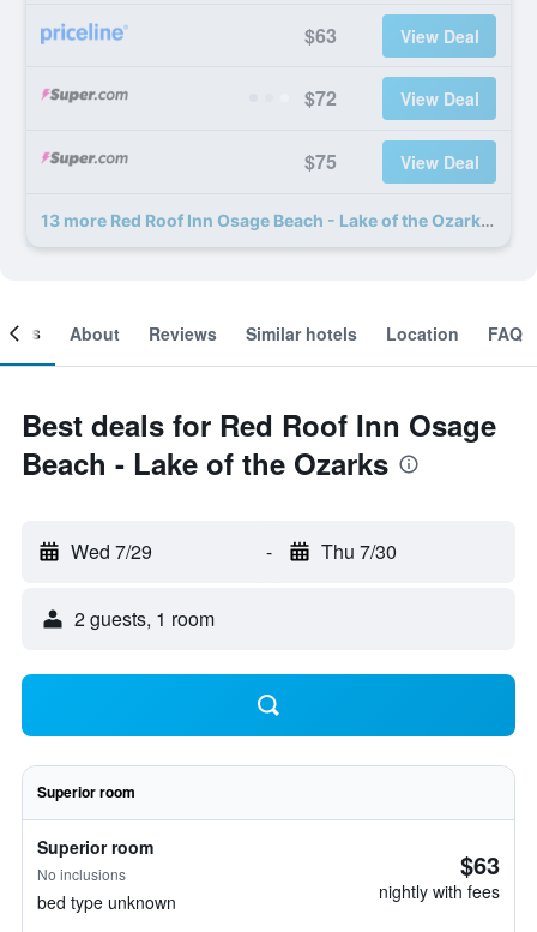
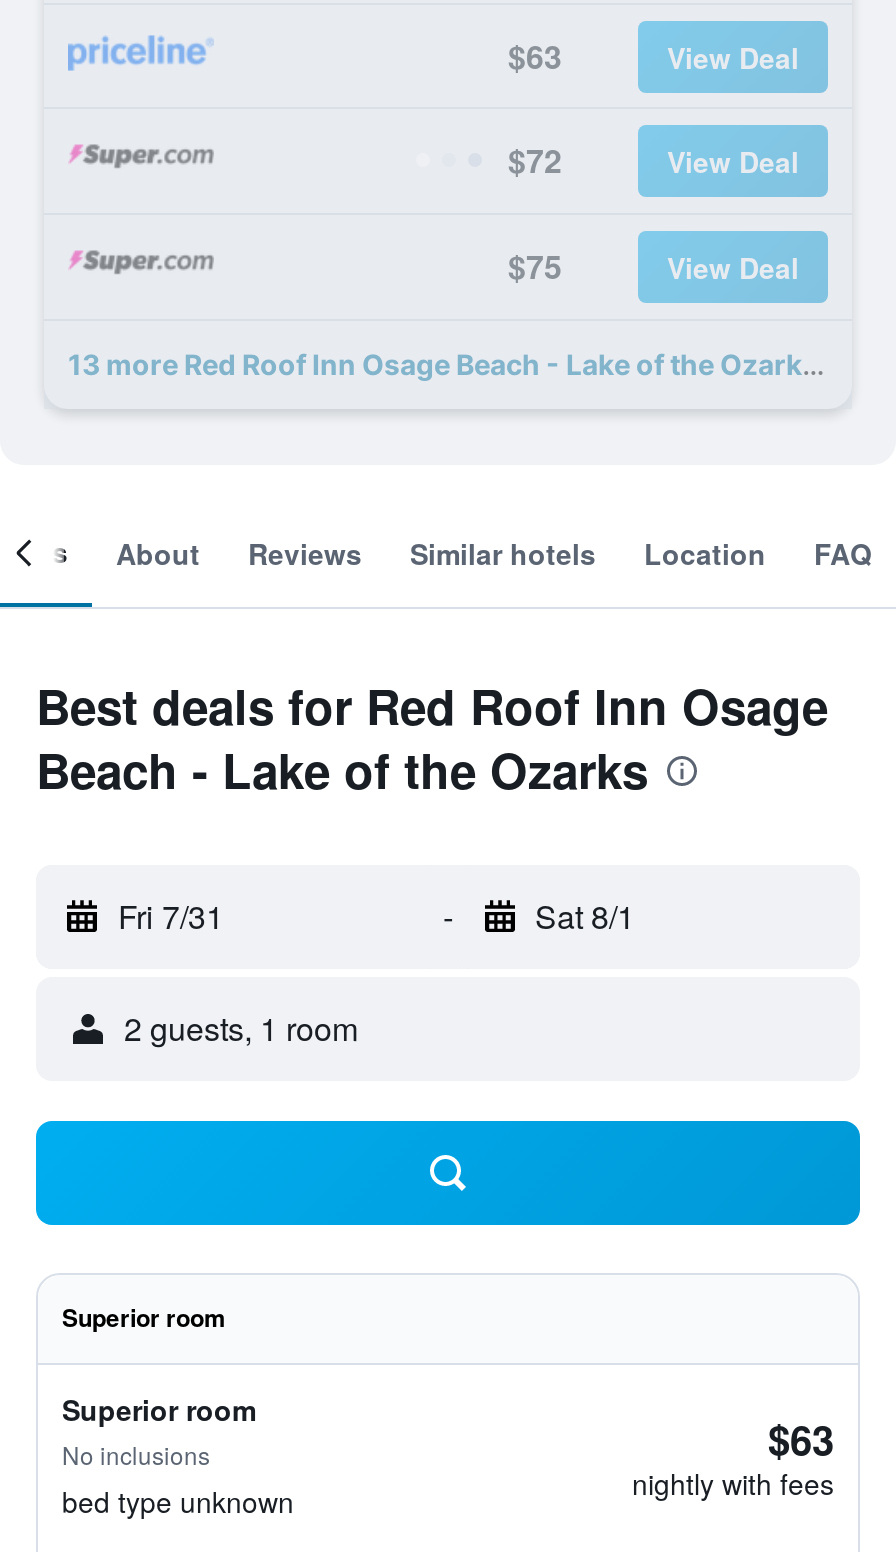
- Wed 7/29
+ Fri 7/31

- Thu 7/30
+ Sat 8/1
